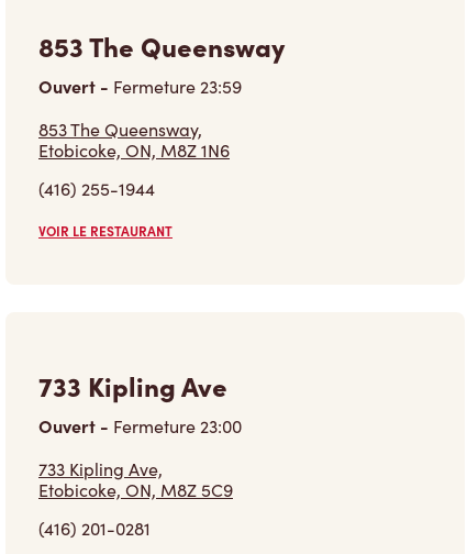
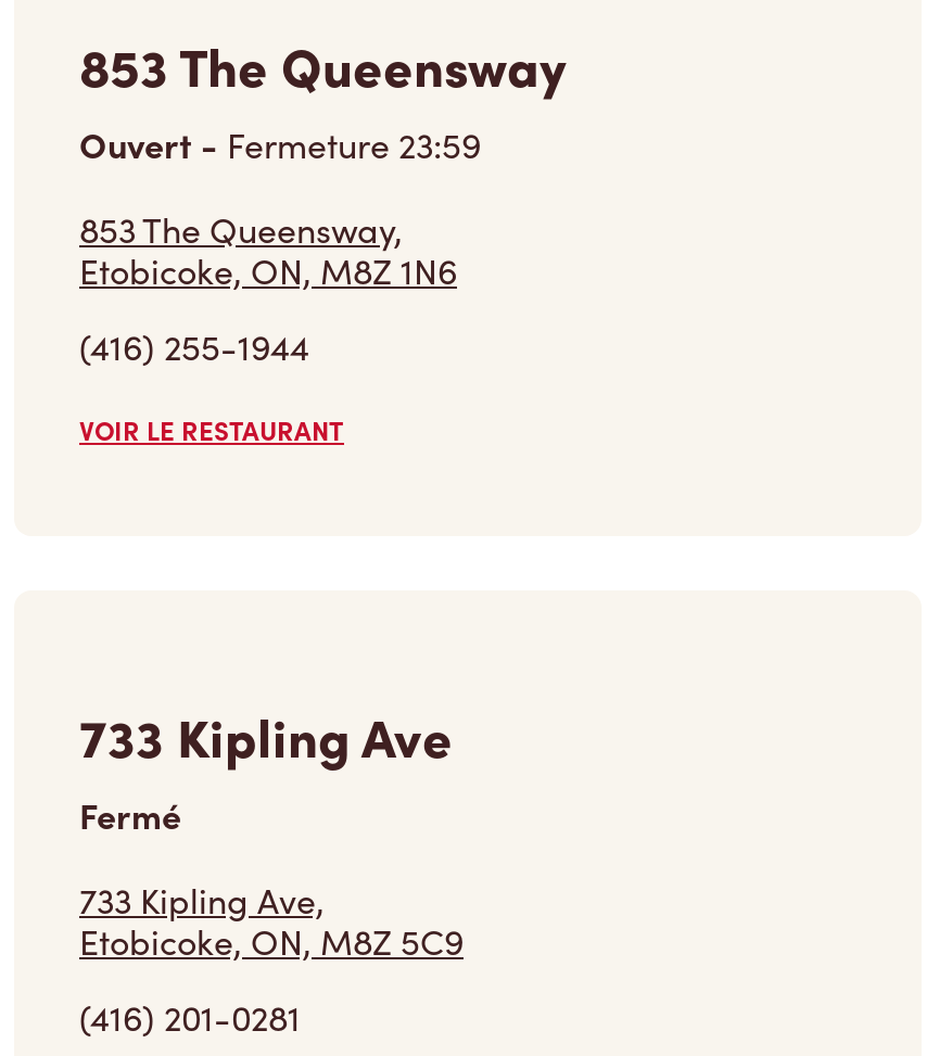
- Ouvert - Fermeture 23:00
+ Fermé
